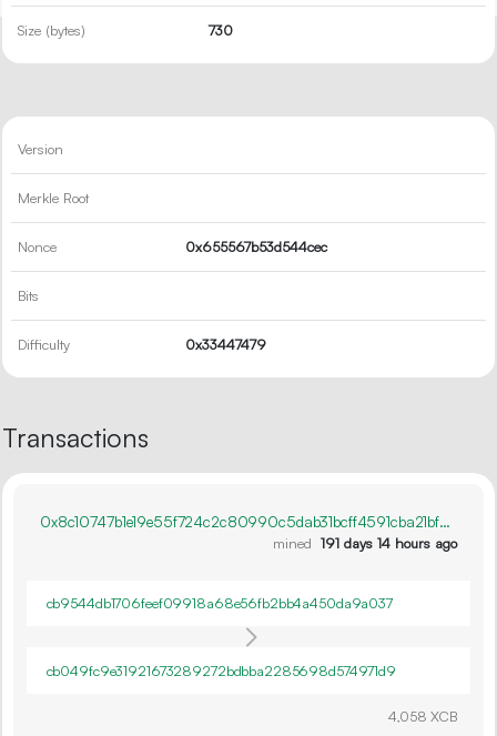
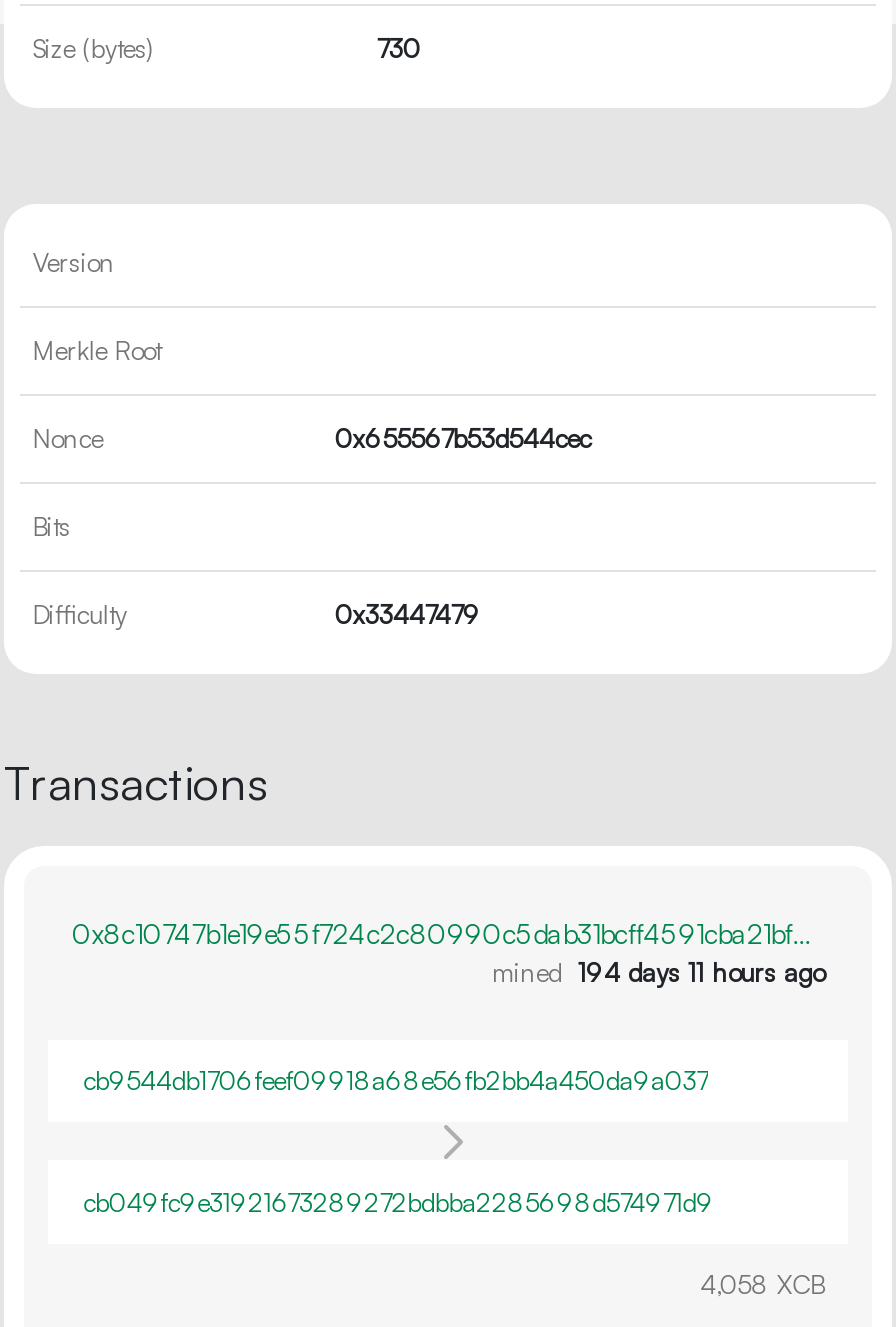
- mined 191 days 14 hours ago
+ mined 194 days 11 hours ago
